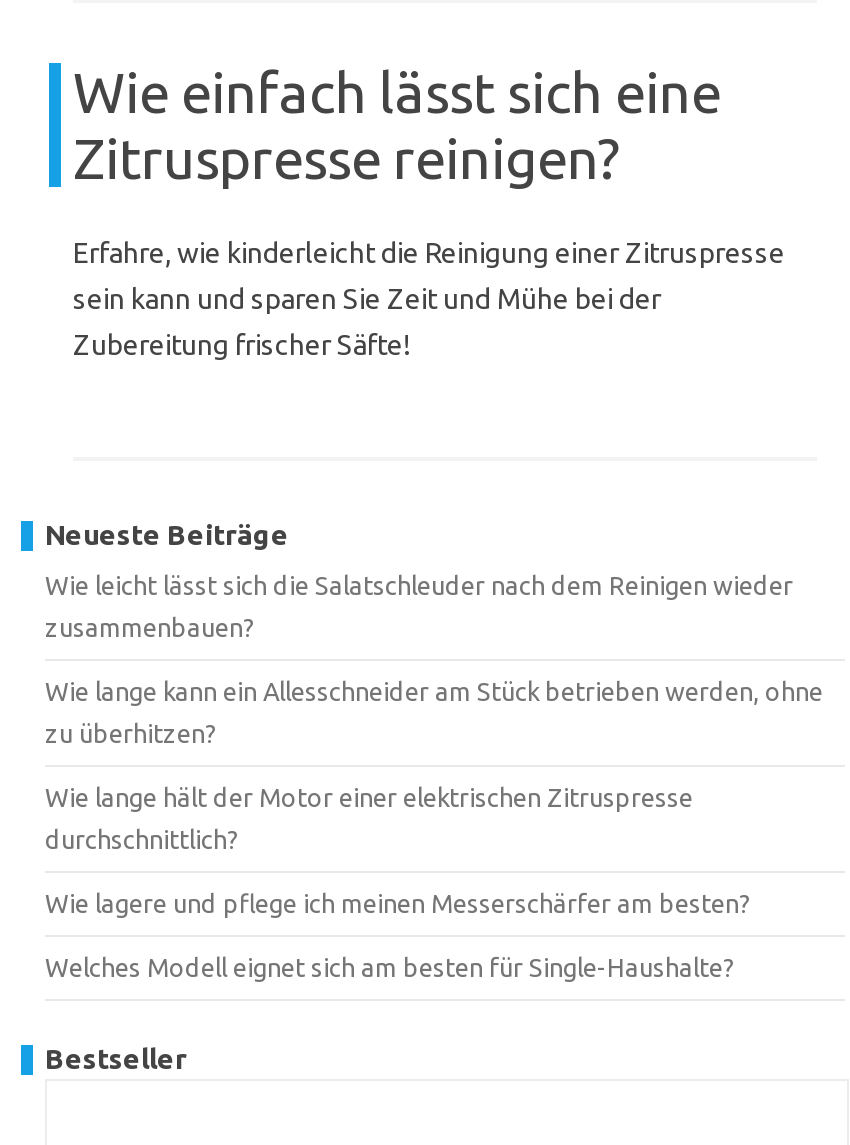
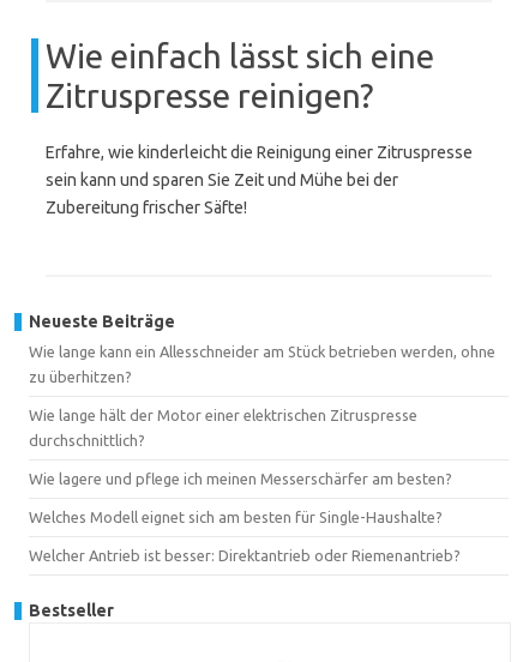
- Wie leicht lässt sich die Salatschleuder nach dem Reinigen wieder
- zusammenbauen?

moved up: Wie lange kann ein Allesschneider am Stück betrieben werden, ohne | zu überhitzen? | Wie lange hält der Motor einer elektrischen Zitruspresse | durchschnittlich? | Wie lagere und pflege ich meinen Messerschärfer am besten? | Welches Modell eignet sich am besten für Single-Haushalte?

+ Welcher Antrieb ist besser: Direktantrieb oder Riemenantrieb?
